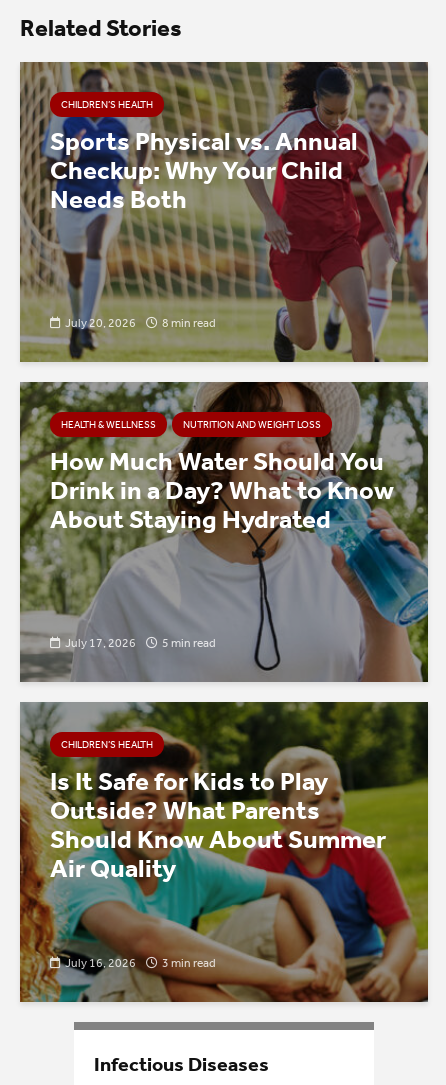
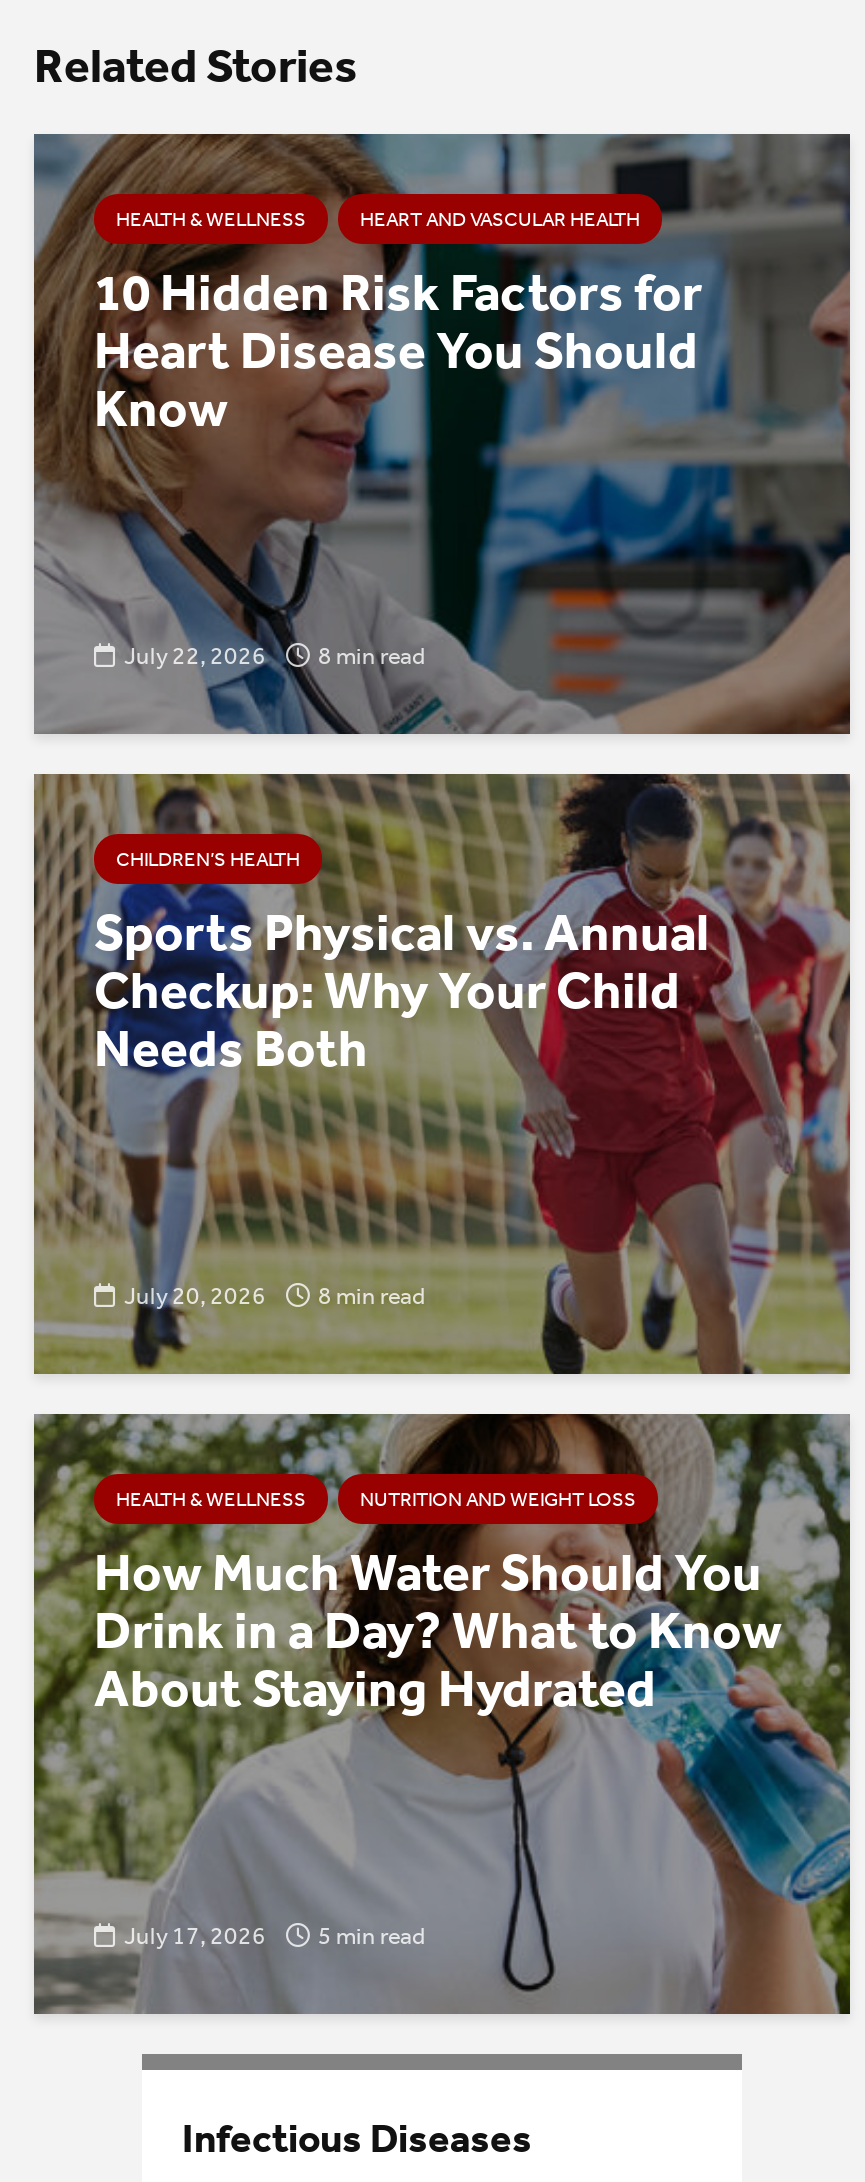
+ [image]
+ HEALTH & WELLNESS
+ HEART AND VASCULAR HEALTH
+ 10 Hidden Risk Factors for
+ Heart Disease You Should
+ Know

+ July 22, 2026
+ 8 min read

moved down: [image] | CHILDREN’S HEALTH | Sports Physical vs. Annual | ... | July 17, 2026 | 5 min read

- [image]
- CHILDREN’S HEALTH
- Is It Safe for Kids to Play
- Outside? What Parents
- Should Know About Summer
- Air Quality
- July 16, 2026
- 3 min read
